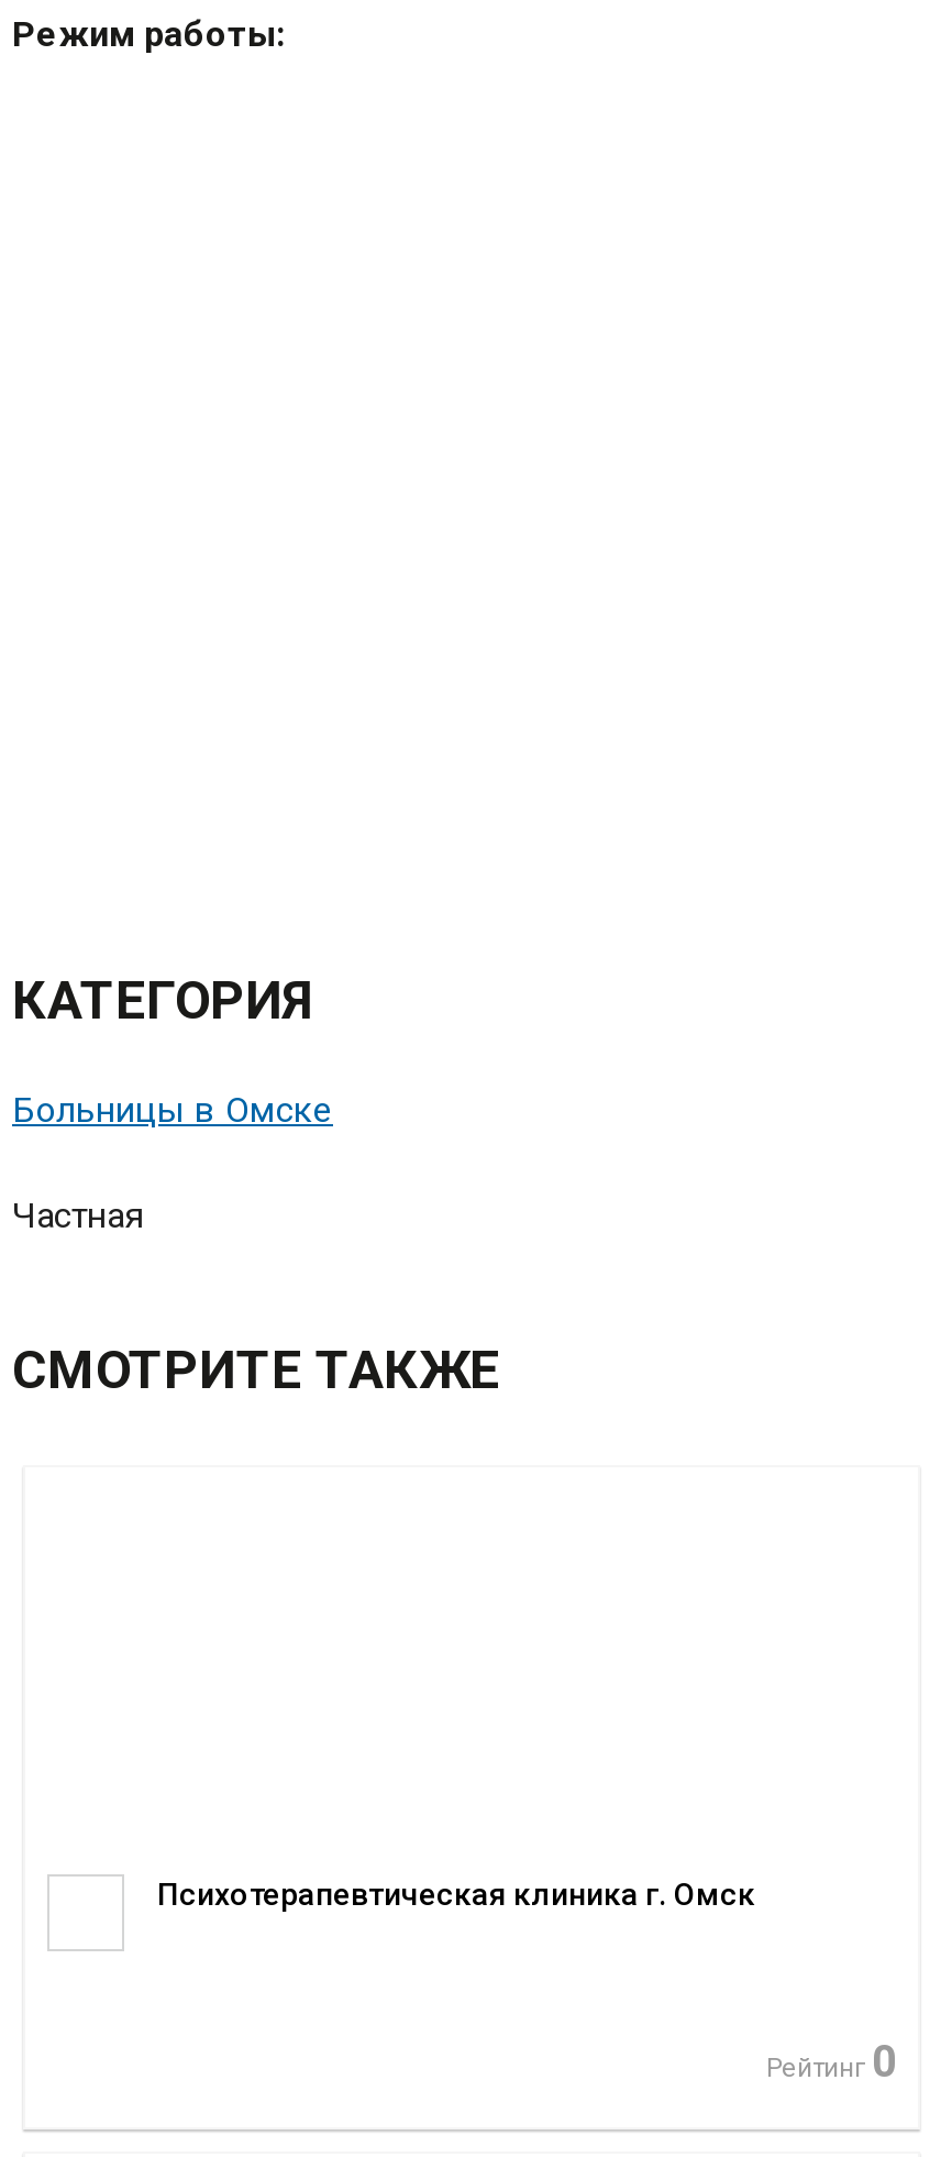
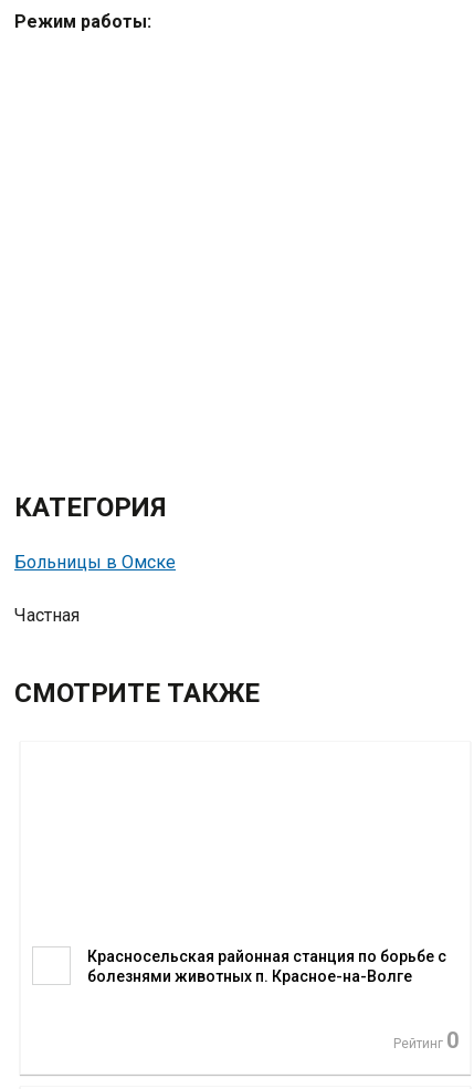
- Психотерапевтическая клиника г. Омск
+ Красносельская районная станция по борьбе с
+ болезнями животных п. Красное-на-Волге
